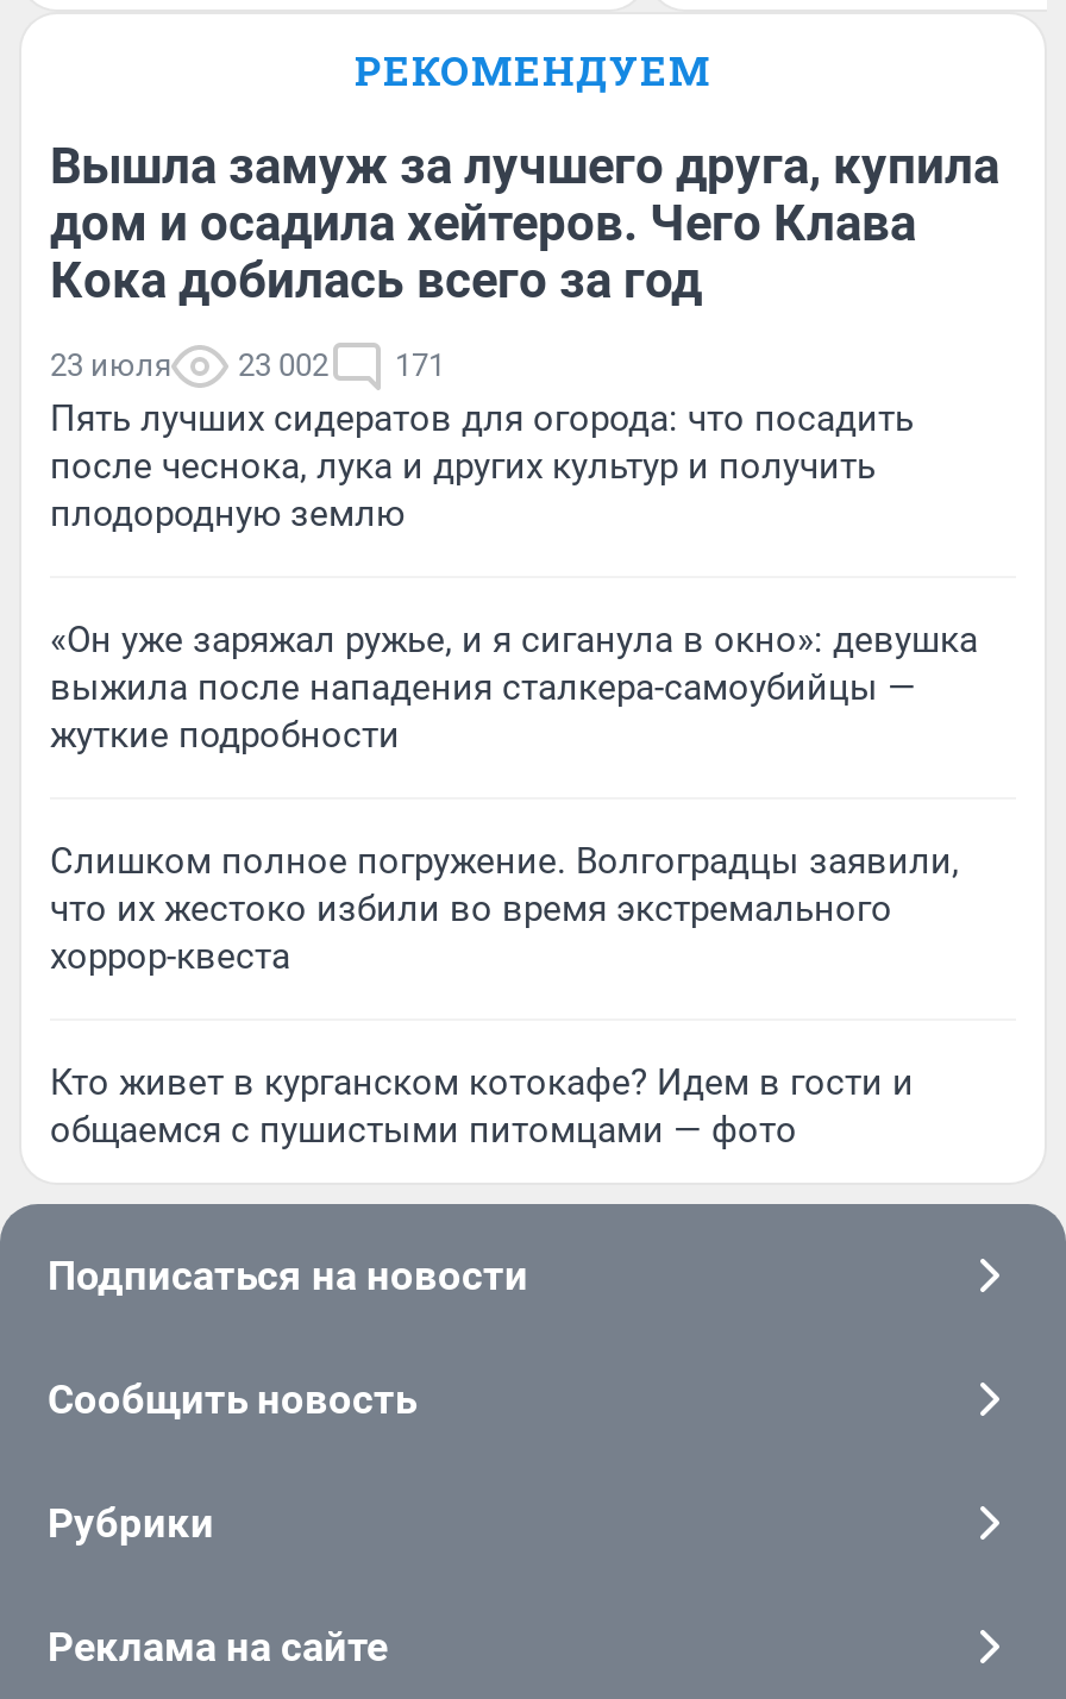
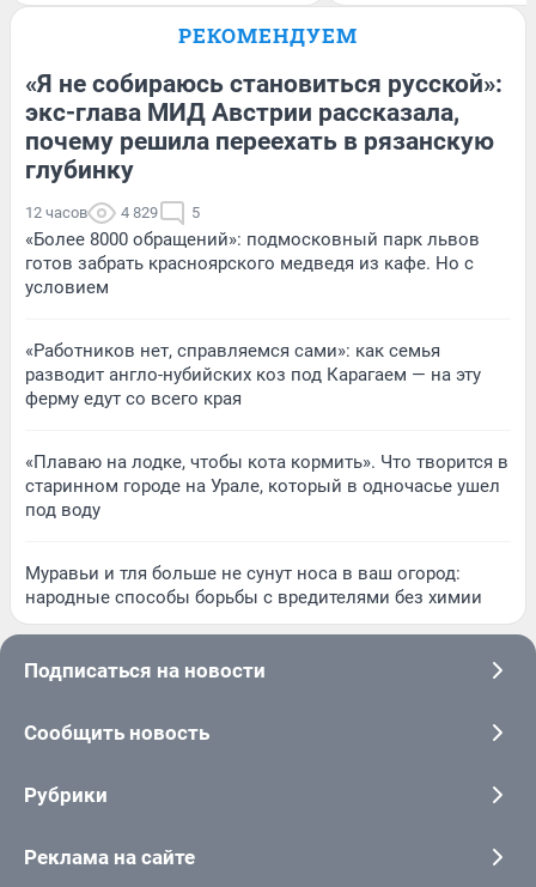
- Вышла замуж за лучшего друга, купила
- дом и осадила хейтеров. Чего Клава
- Кока добилась всего за год
+ «Я не собираюсь становиться русской»:
+ экс-глава МИД Австрии рассказала,
+ почему решила переехать в рязанскую
+ глубинку

- 23 июля
- 23 002
- 171
- Пять лучших сидератов для огорода: что посадить
- после чеснока, лука и других культур и получить
- плодородную землю
+ 12 часов
+ 4 829
+ 5
+ «Более 8000 обращений»: подмосковный парк львов
+ готов забрать красноярского медведя из кафе. Но с
+ условием

- «Он уже заряжал ружье, и я сиганула в окно»: девушка
- выжила после нападения сталкера-самоубийцы —
- жуткие подробности
+ «Работников нет, справляемся сами»: как семья
+ разводит англо-нубийских коз под Карагаем — на эту
+ ферму едут со всего края

- Слишком полное погружение. Волгоградцы заявили,
- что их жестоко избили во время экстремального
- хоррор-квеста
+ «Плаваю на лодке, чтобы кота кормить». Что творится в
+ старинном городе на Урале, который в одночасье ушел
+ под воду

- Кто живет в курганском котокафе? Идем в гости и
- общаемся с пушистыми питомцами — фото
+ Муравьи и тля больше не сунут носа в ваш огород:
+ народные способы борьбы с вредителями без химии
